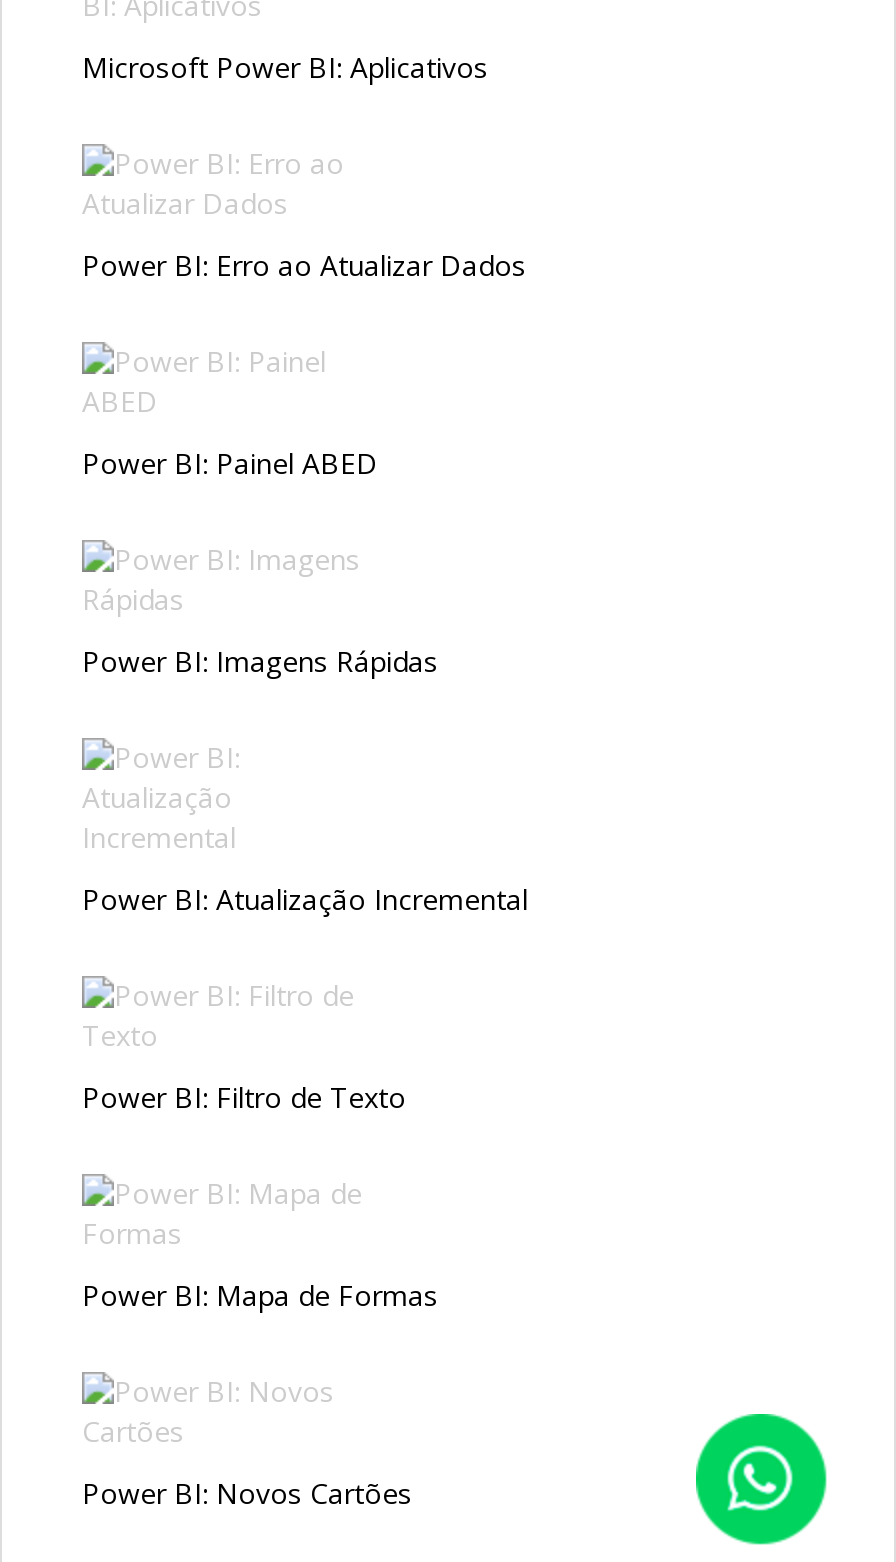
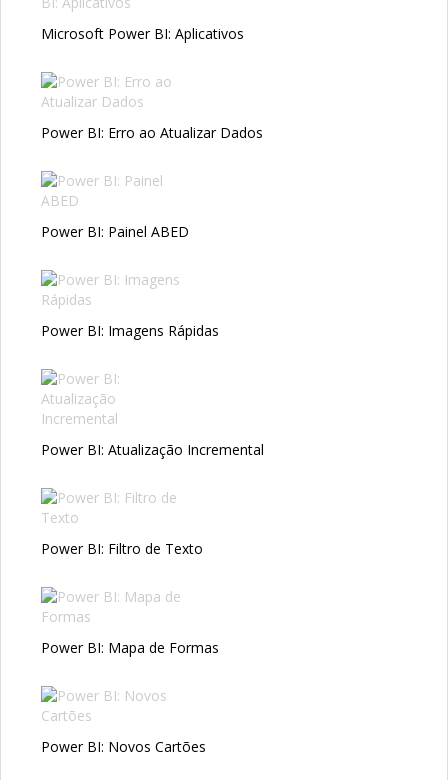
- [image]
